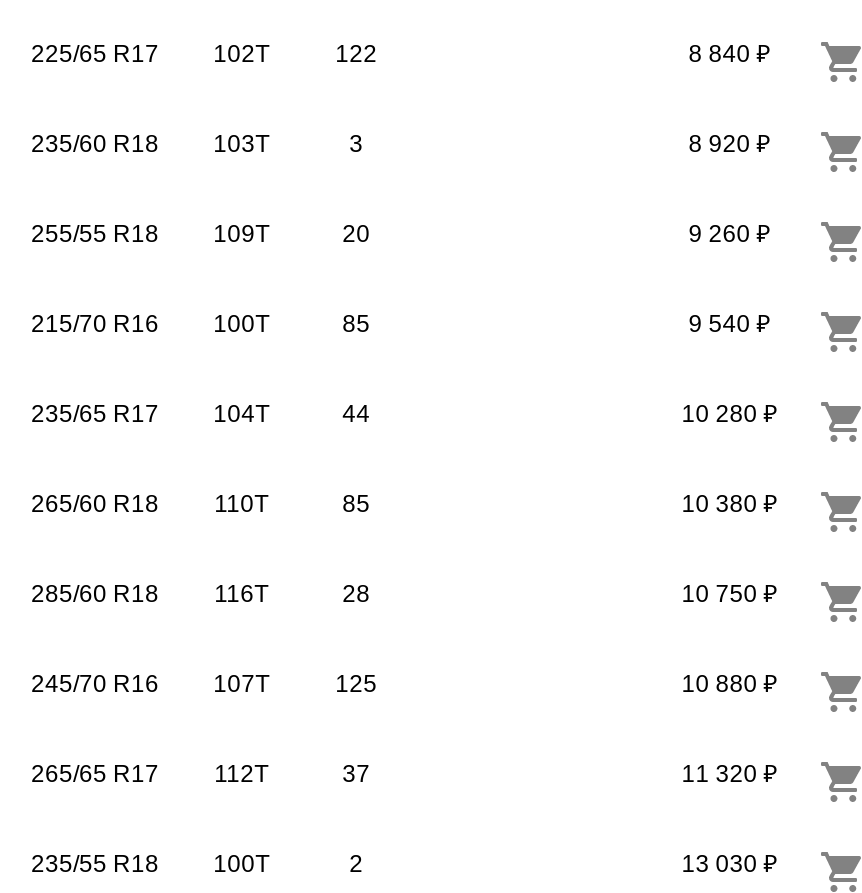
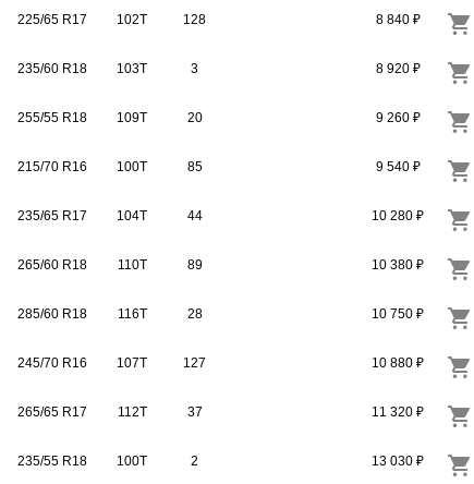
- 122
+ 128

- 85
+ 89

- 125
+ 127
